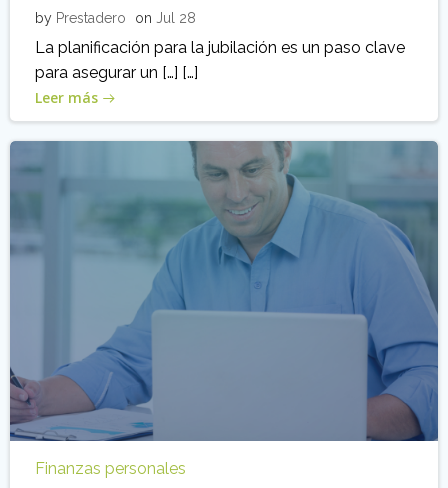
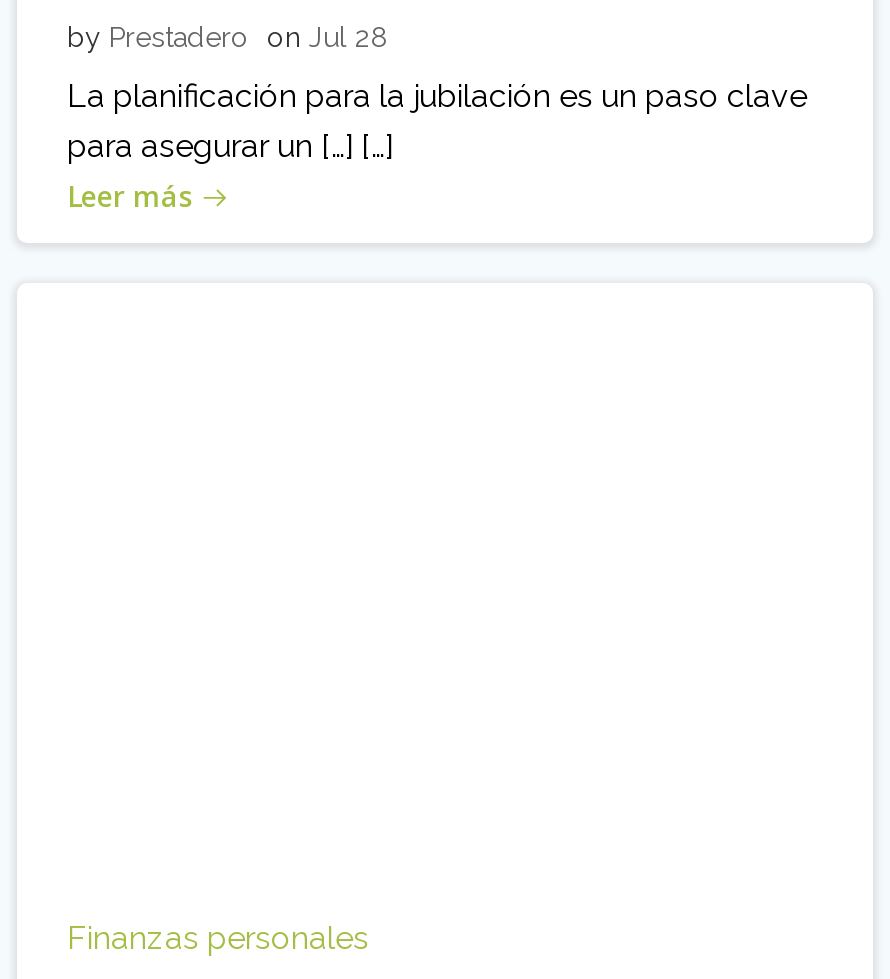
- [image]
